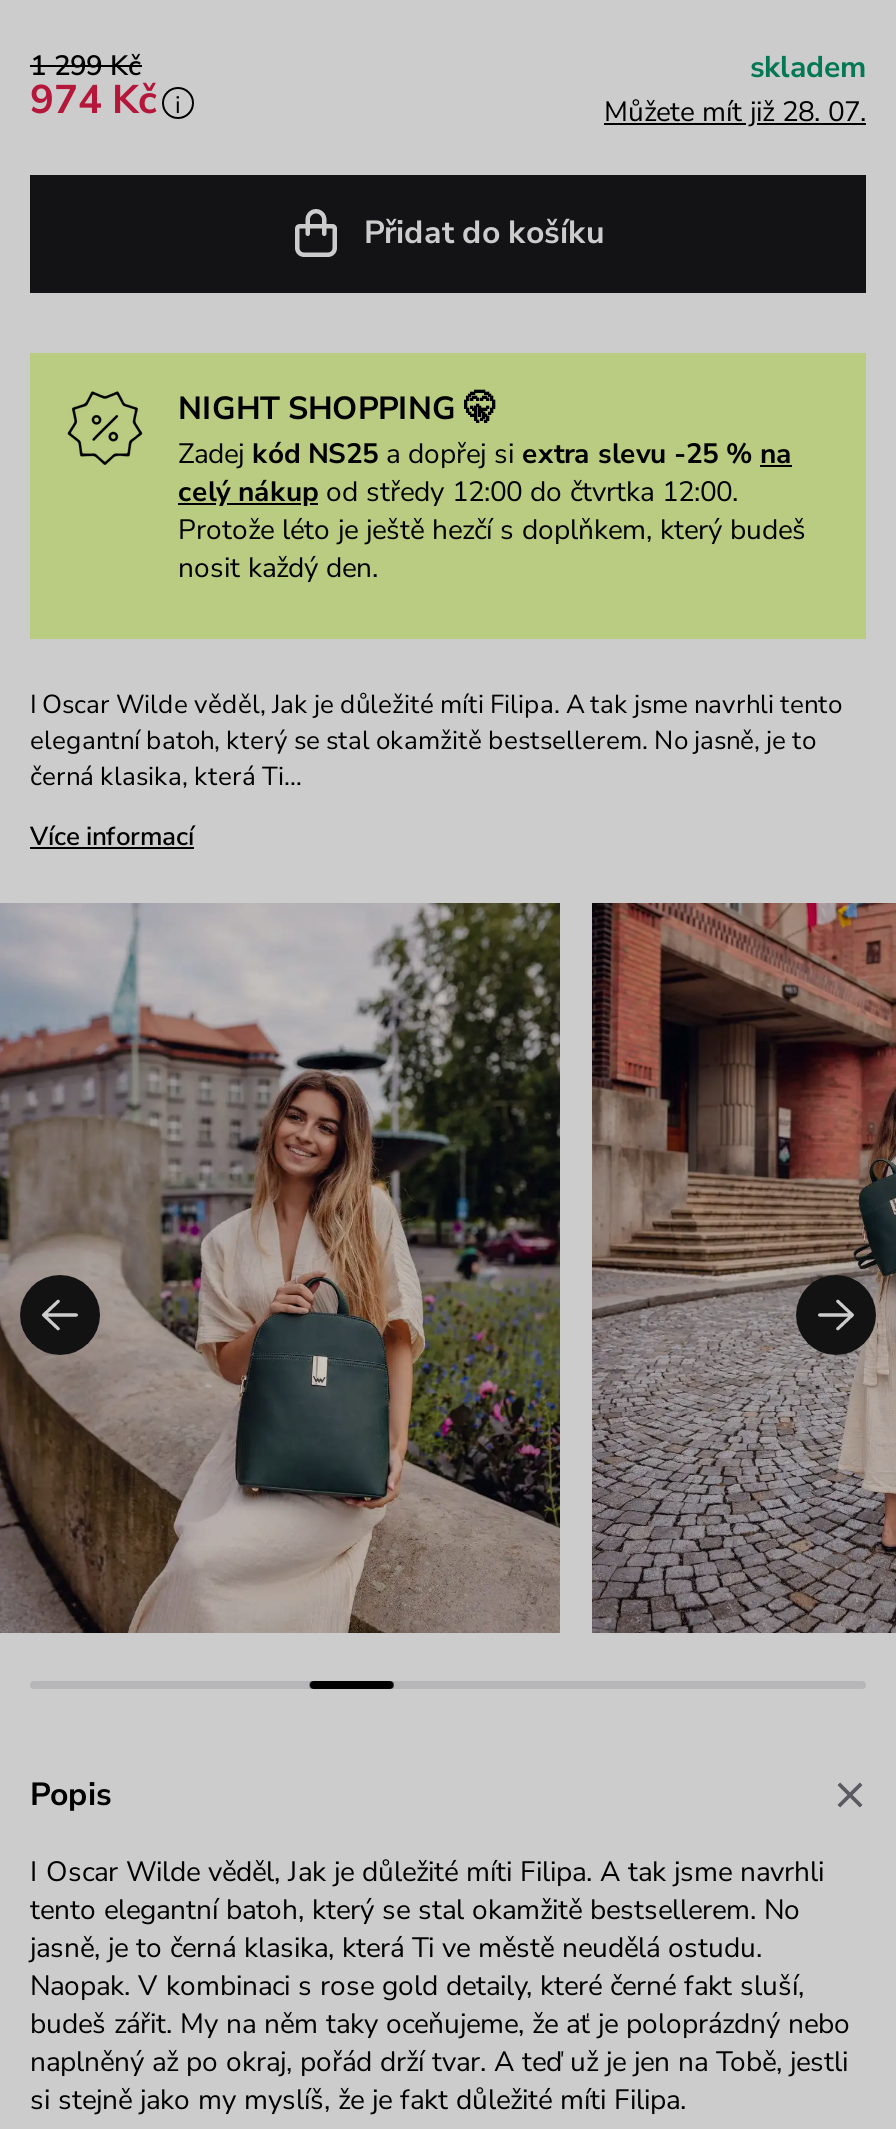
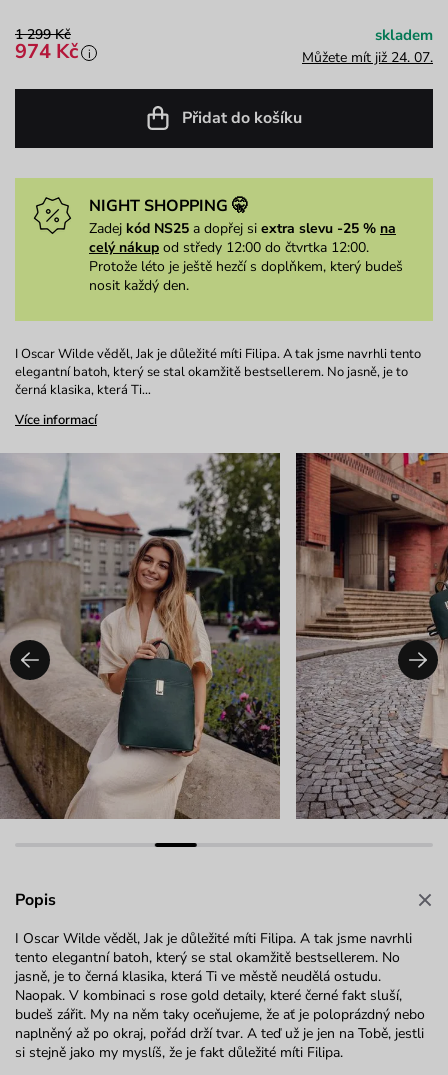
- Můžete mít již 28. 07.
+ Můžete mít již 24. 07.
